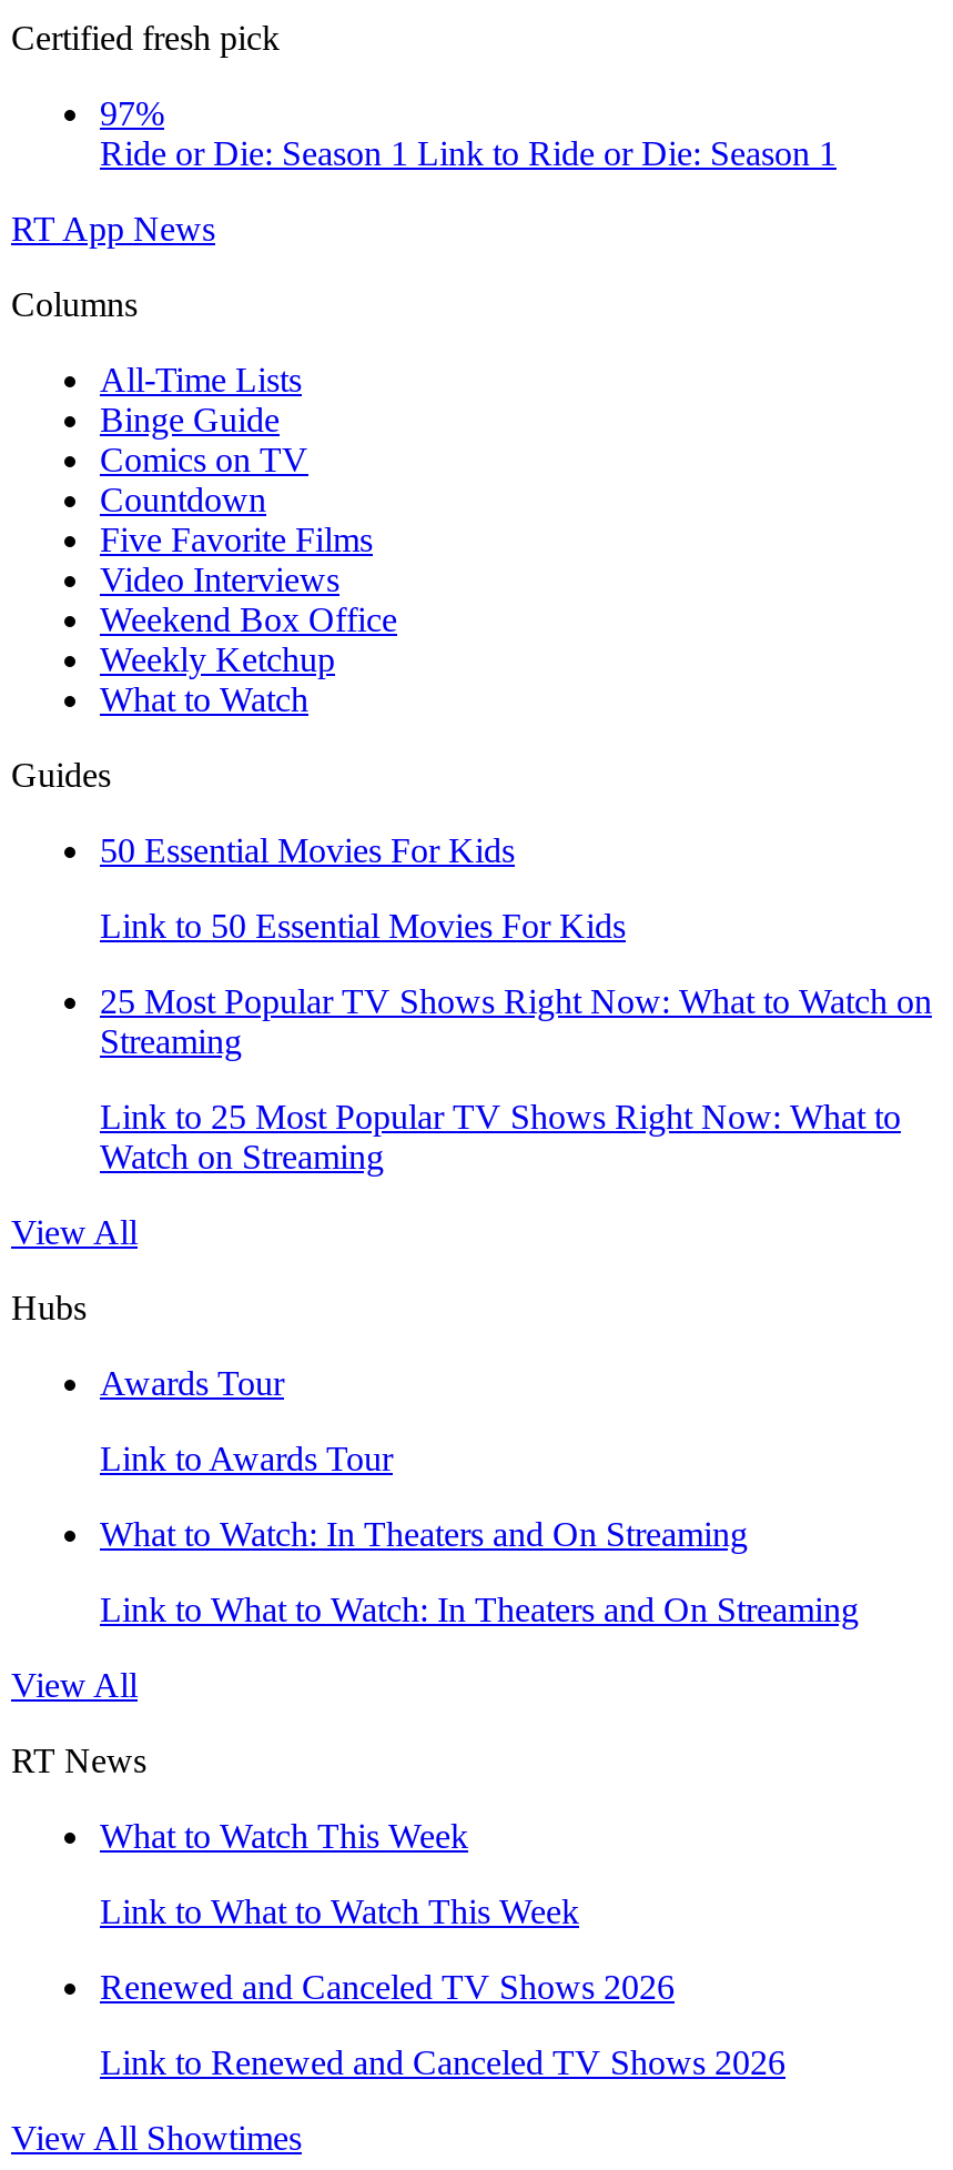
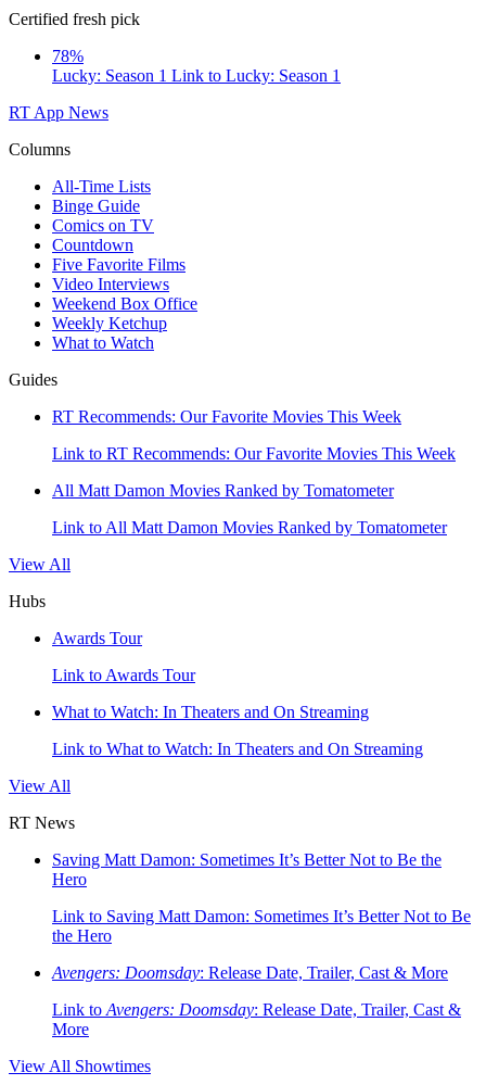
- 97%
- Ride or Die: Season 1 Link to Ride or Die: Season 1
+ 78%
+ Lucky: Season 1 Link to Lucky: Season 1

- 50 Essential Movies For Kids
+ RT Recommends: Our Favorite Movies This Week

- Link to 50 Essential Movies For Kids
+ Link to RT Recommends: Our Favorite Movies This Week

- 25 Most Popular TV Shows Right Now: What to Watch on
- Streaming
+ All Matt Damon Movies Ranked by Tomatometer

- Link to 25 Most Popular TV Shows Right Now: What to
- Watch on Streaming
+ Link to All Matt Damon Movies Ranked by Tomatometer

moved up: View All | Hubs | Awards Tour | Link to Awards Tour | What to Watch: In Theaters and On Streaming | Link to What to Watch: In Theaters and On Streaming | View All | RT News

- What to Watch This Week
+ Saving Matt Damon: Sometimes It’s Better Not to Be the
+ Hero

- Link to What to Watch This Week
+ Link to Saving Matt Damon: Sometimes It’s Better Not to Be
+ the Hero

- Renewed and Canceled TV Shows 2026
+ Avengers: Doomsday: Release Date, Trailer, Cast & More

- Link to Renewed and Canceled TV Shows 2026
+ Link to Avengers: Doomsday: Release Date, Trailer, Cast &
+ More
